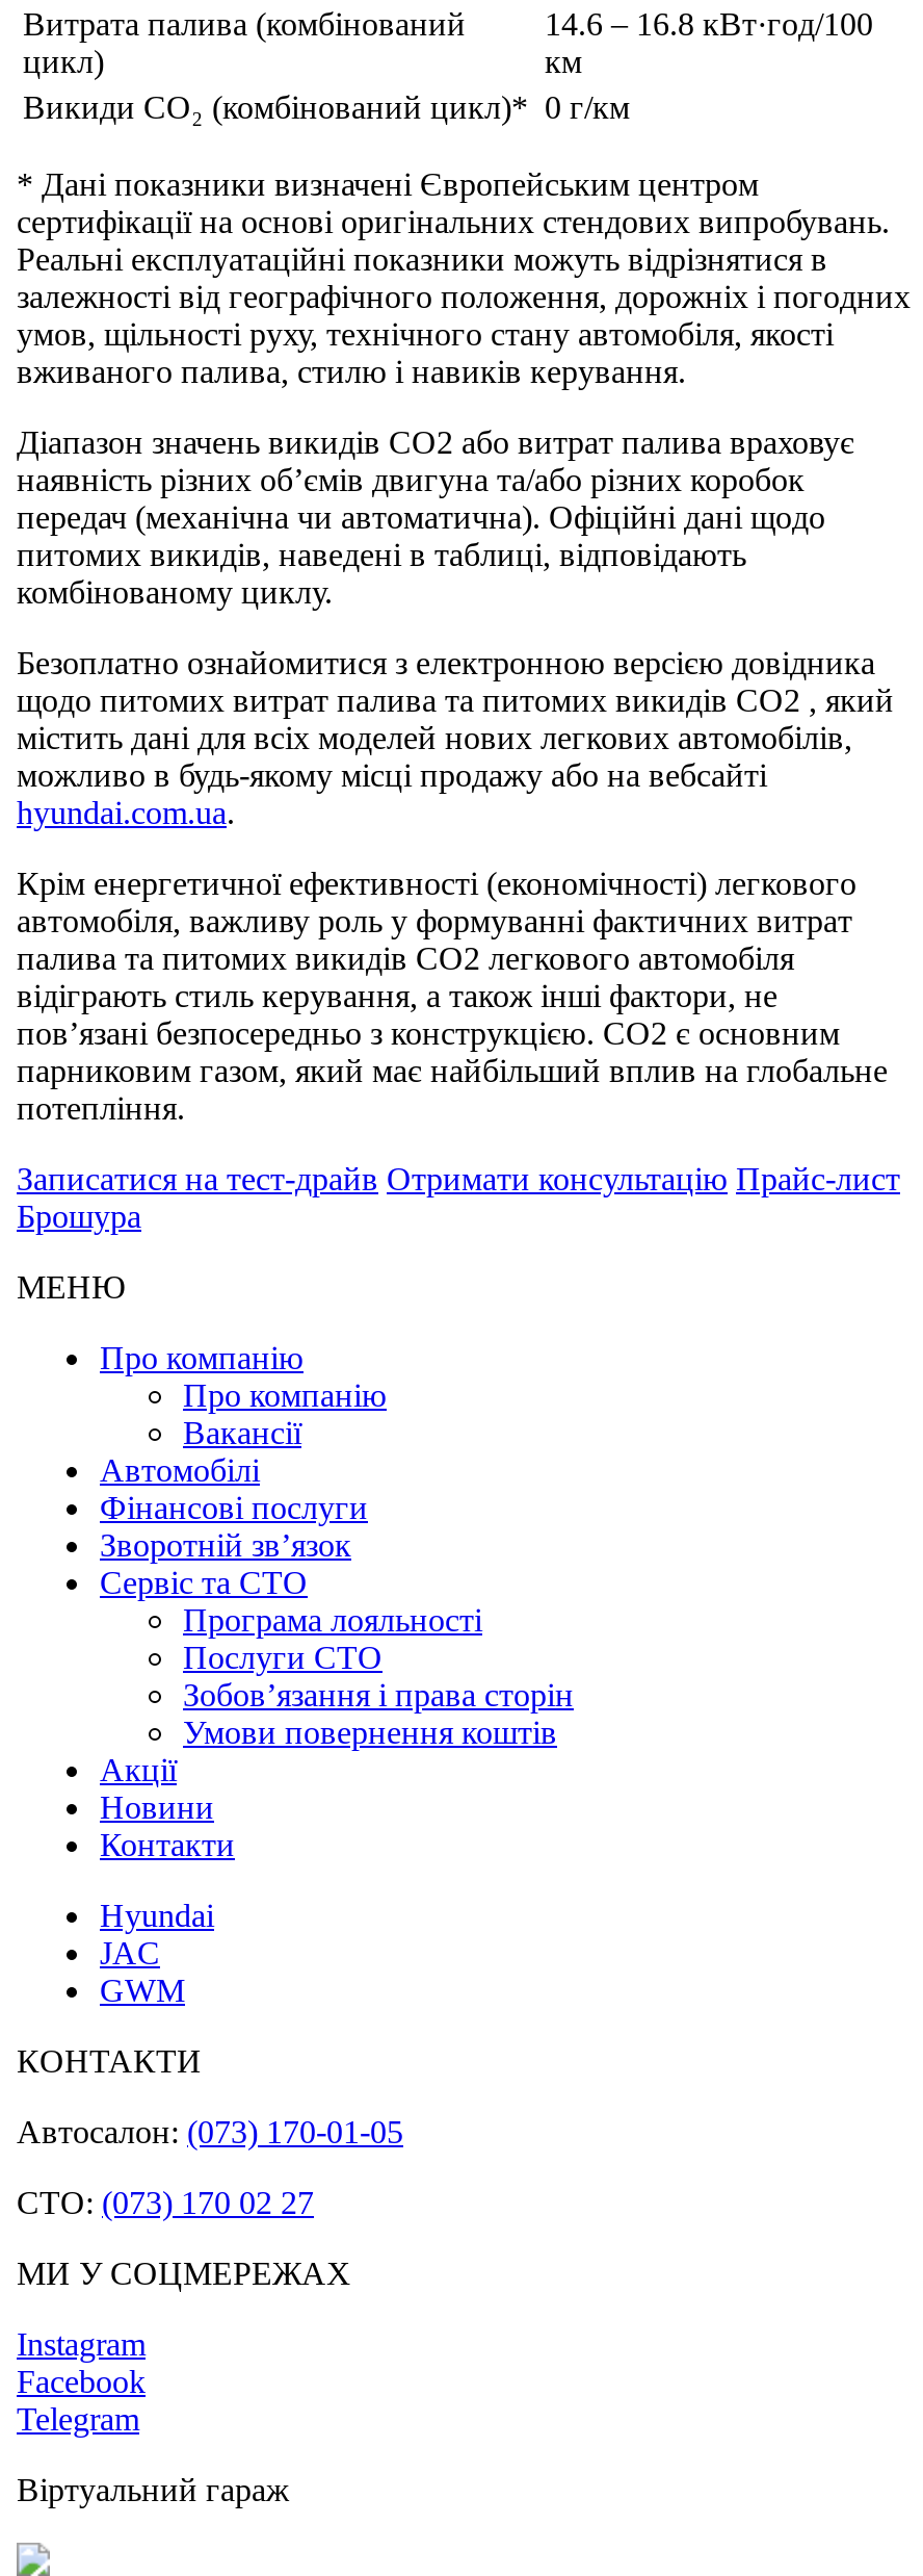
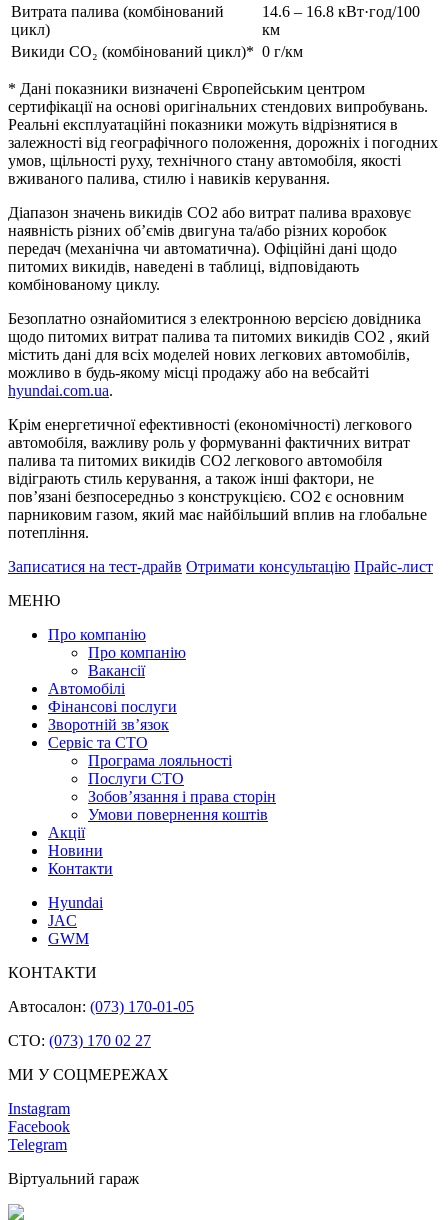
- Брошура
